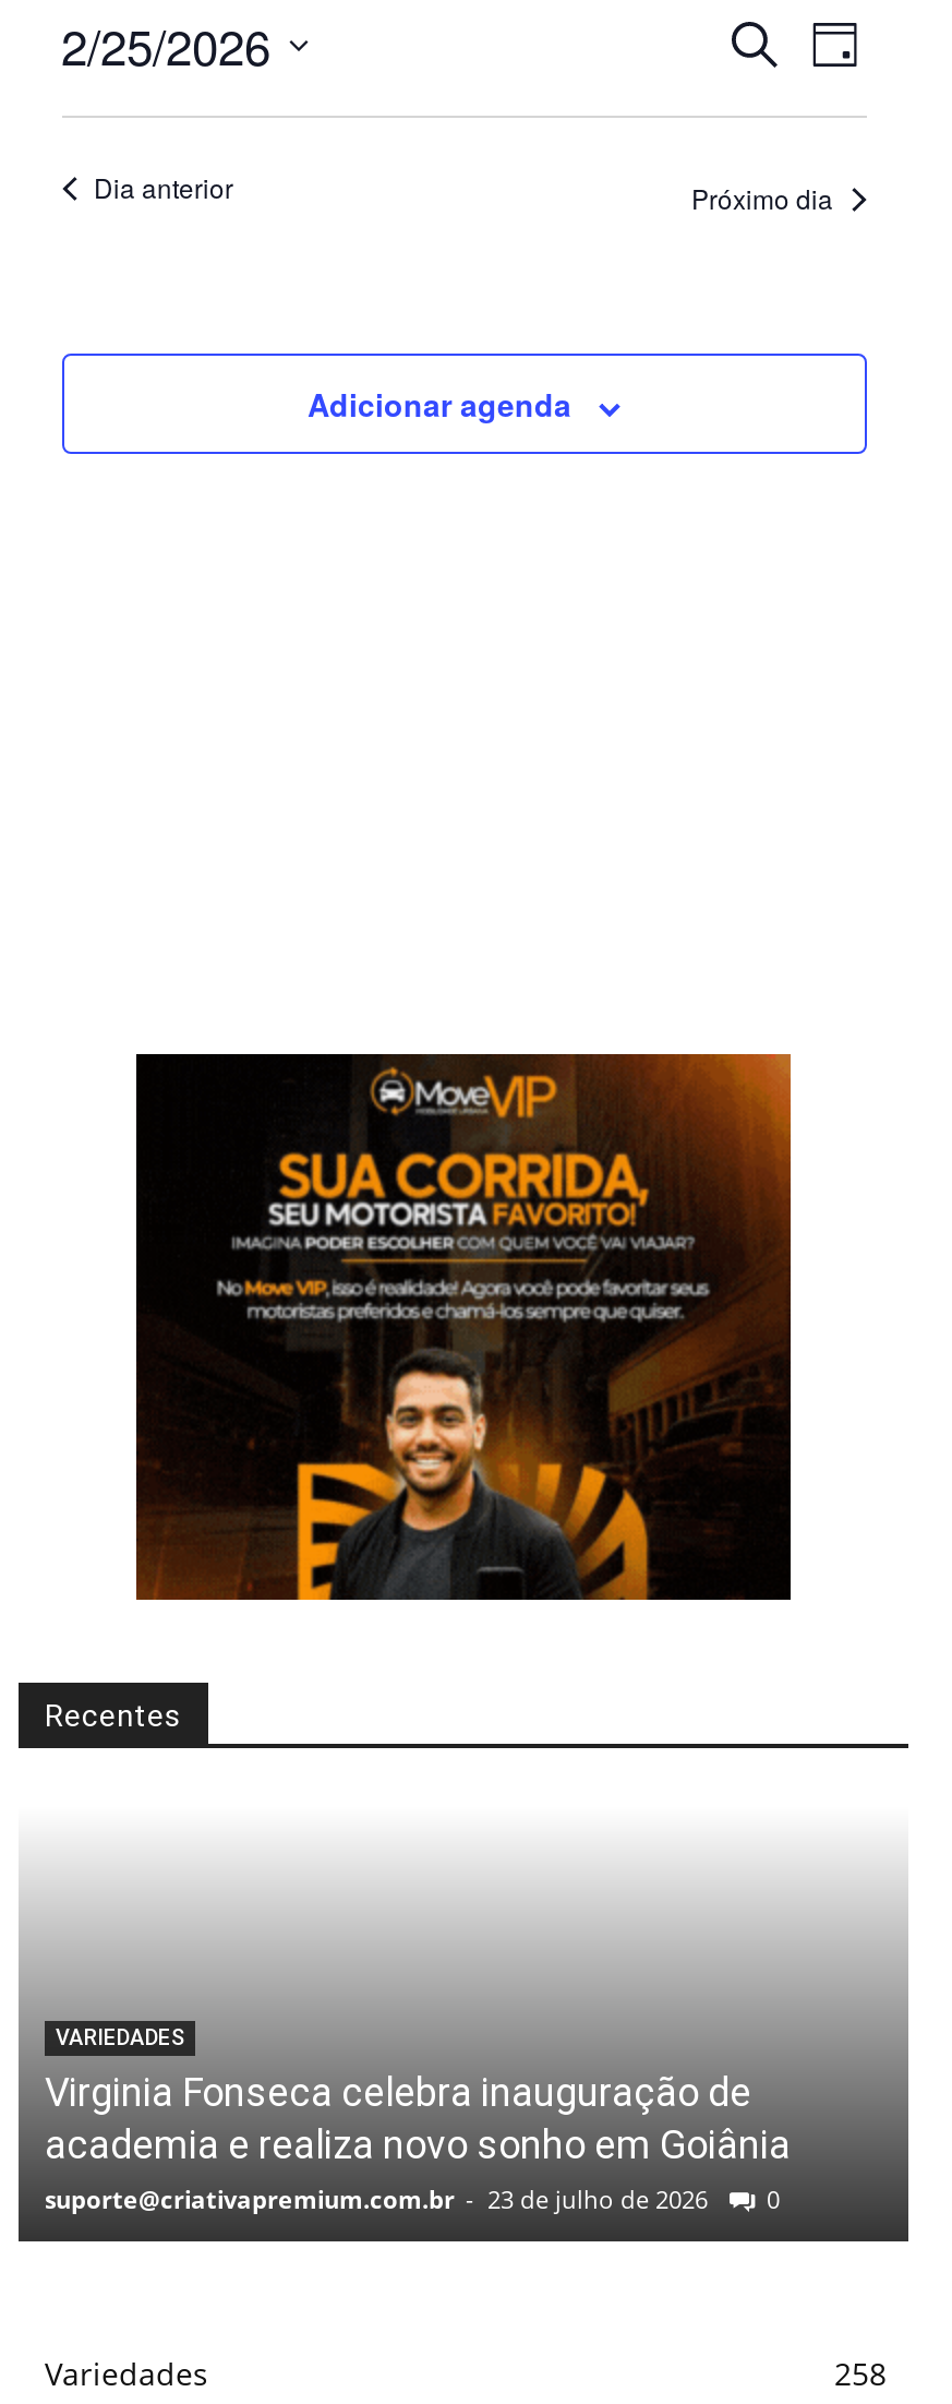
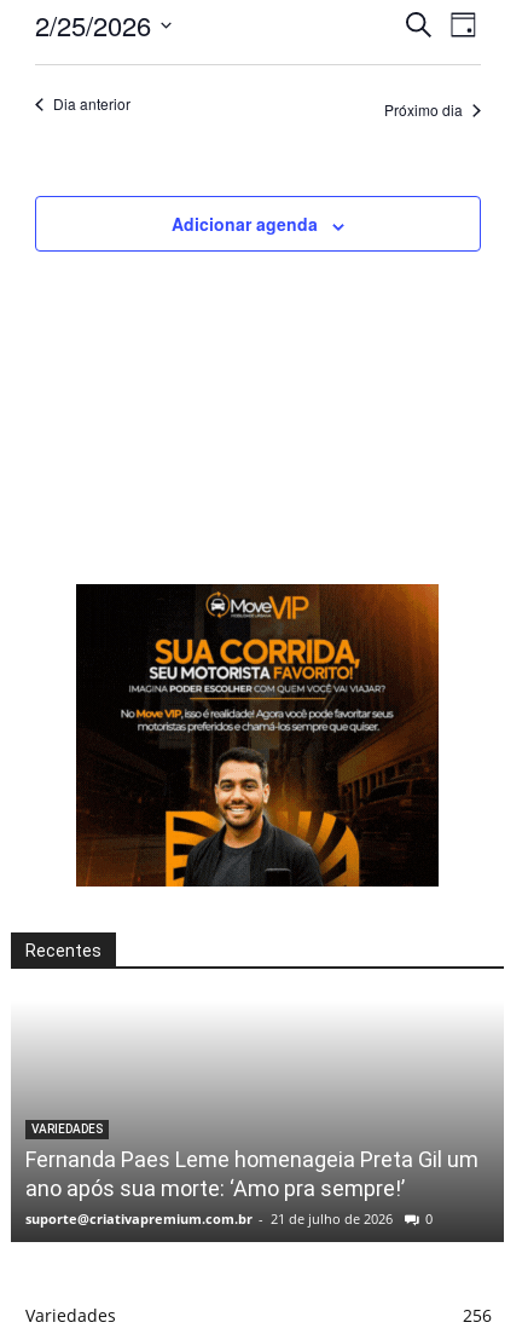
- Virginia Fonseca celebra inauguração de
- academia e realiza novo sonho em Goiânia
- suporte@criativapremium.com.br - 23 de julho de 2026
+ Fernanda Paes Leme homenageia Preta Gil um
+ ano após sua morte: ‘Amo pra sempre!’
+ suporte@criativapremium.com.br - 21 de julho de 2026

- 258
+ 256
